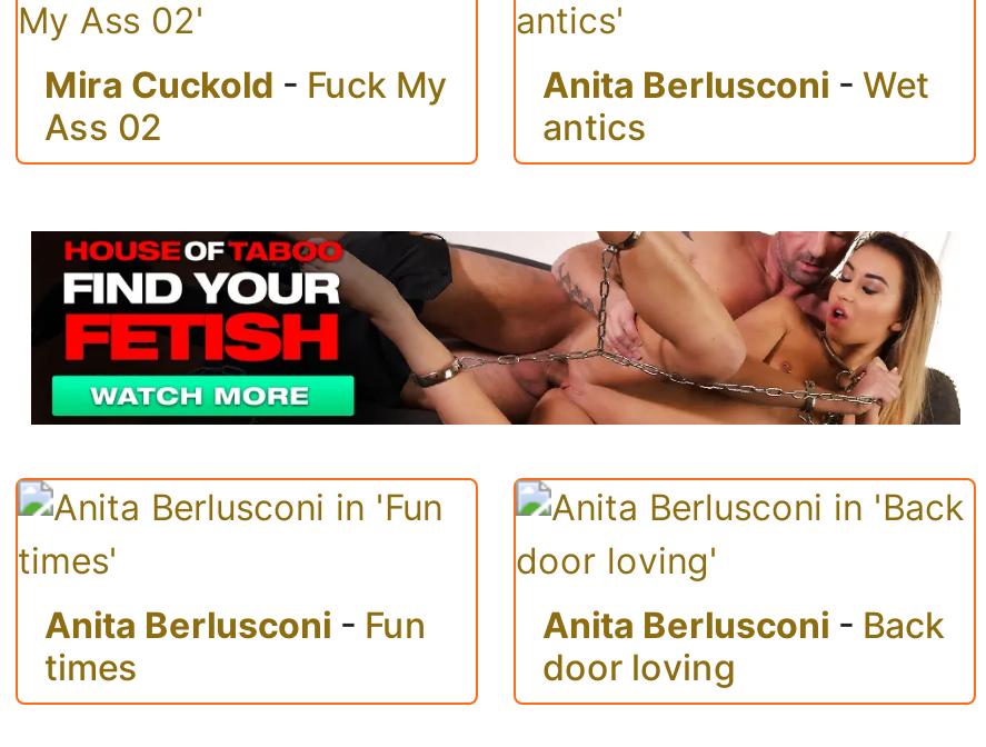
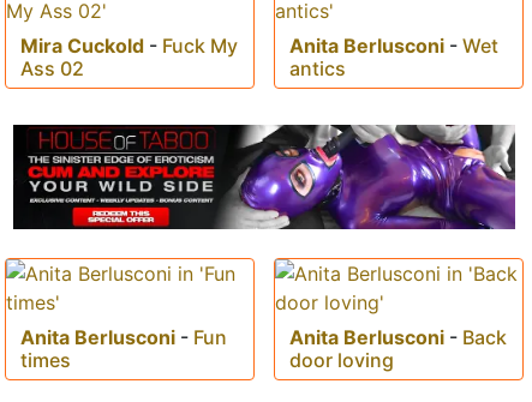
- [image]
+ [image]
